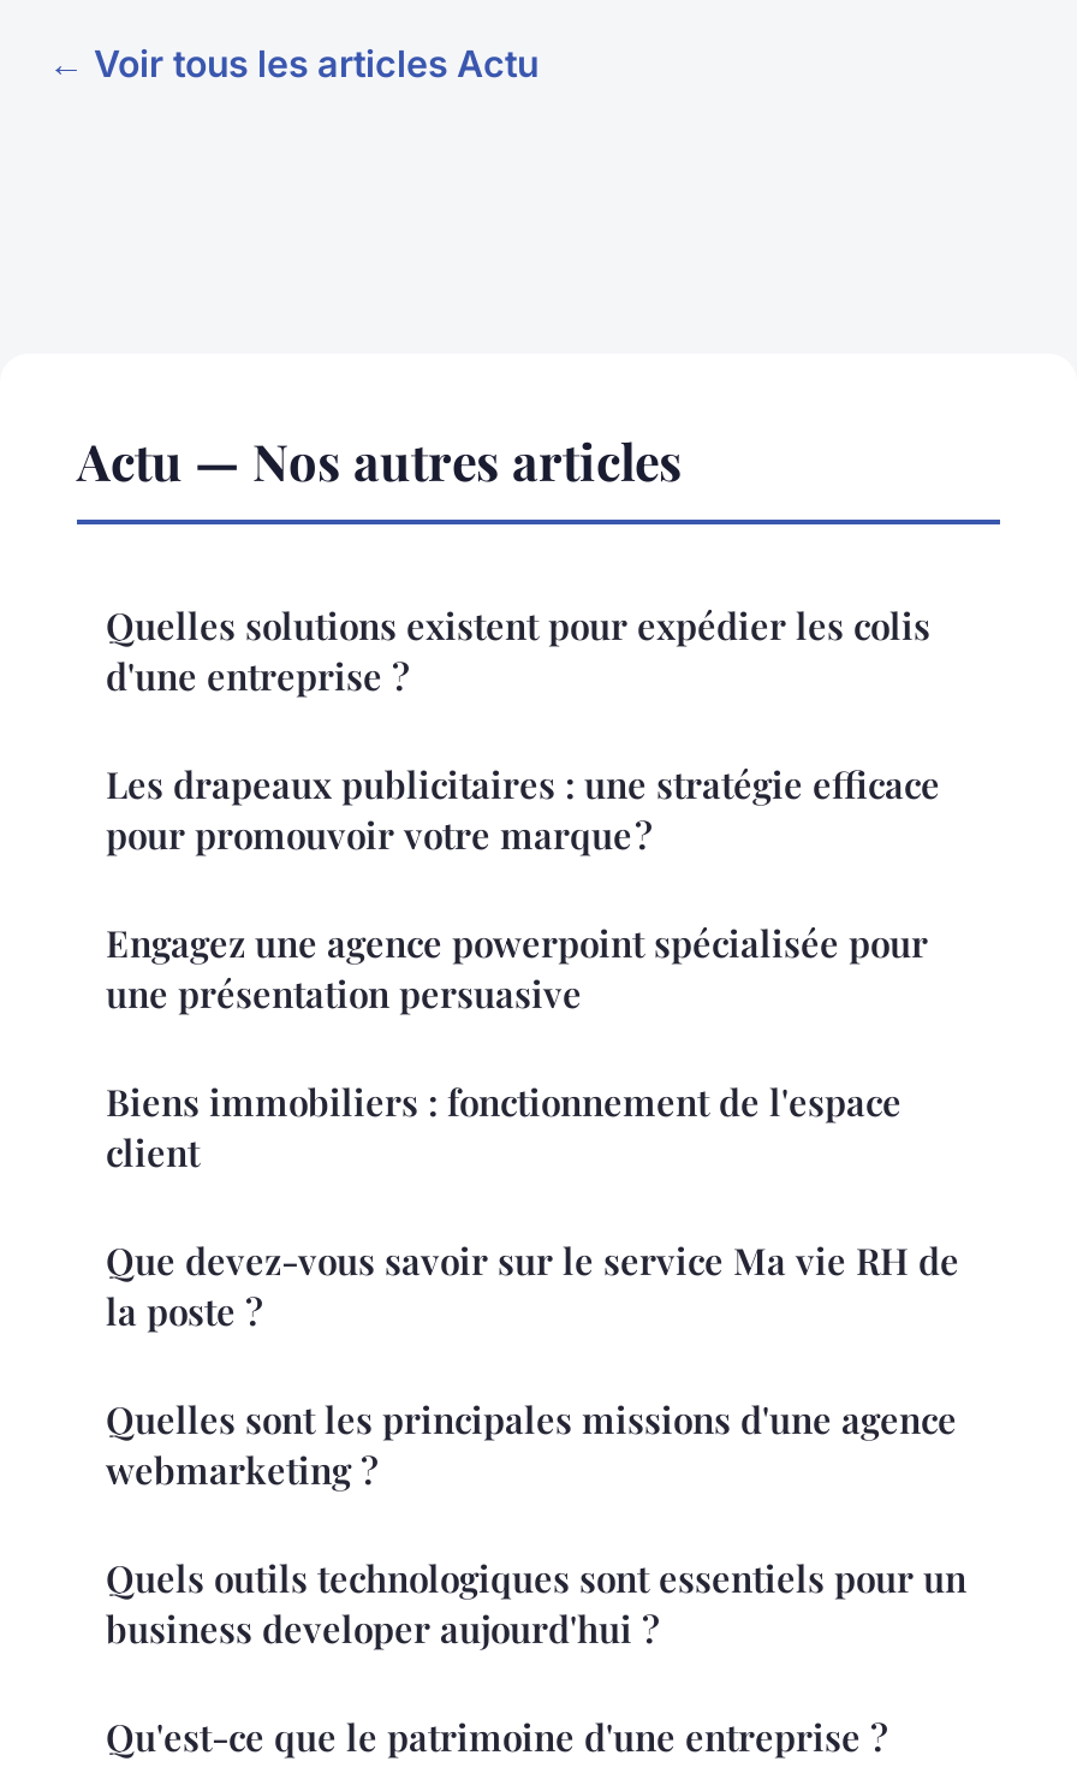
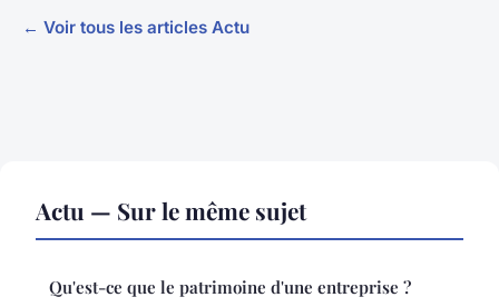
- Actu — Nos autres articles
- Quelles solutions existent pour expédier les colis
- d'une entreprise ?
- Les drapeaux publicitaires : une stratégie efficace
- pour promouvoir votre marque ?
- Engagez une agence powerpoint spécialisée pour
- une présentation persuasive
- Biens immobiliers : fonctionnement de l'espace
- client
- Que devez-vous savoir sur le service Ma vie RH de
- la poste ?
- Quelles sont les principales missions d'une agence
- webmarketing ?
- Quels outils technologiques sont essentiels pour un
- business developer aujourd'hui ?
+ Actu — Sur le même sujet
